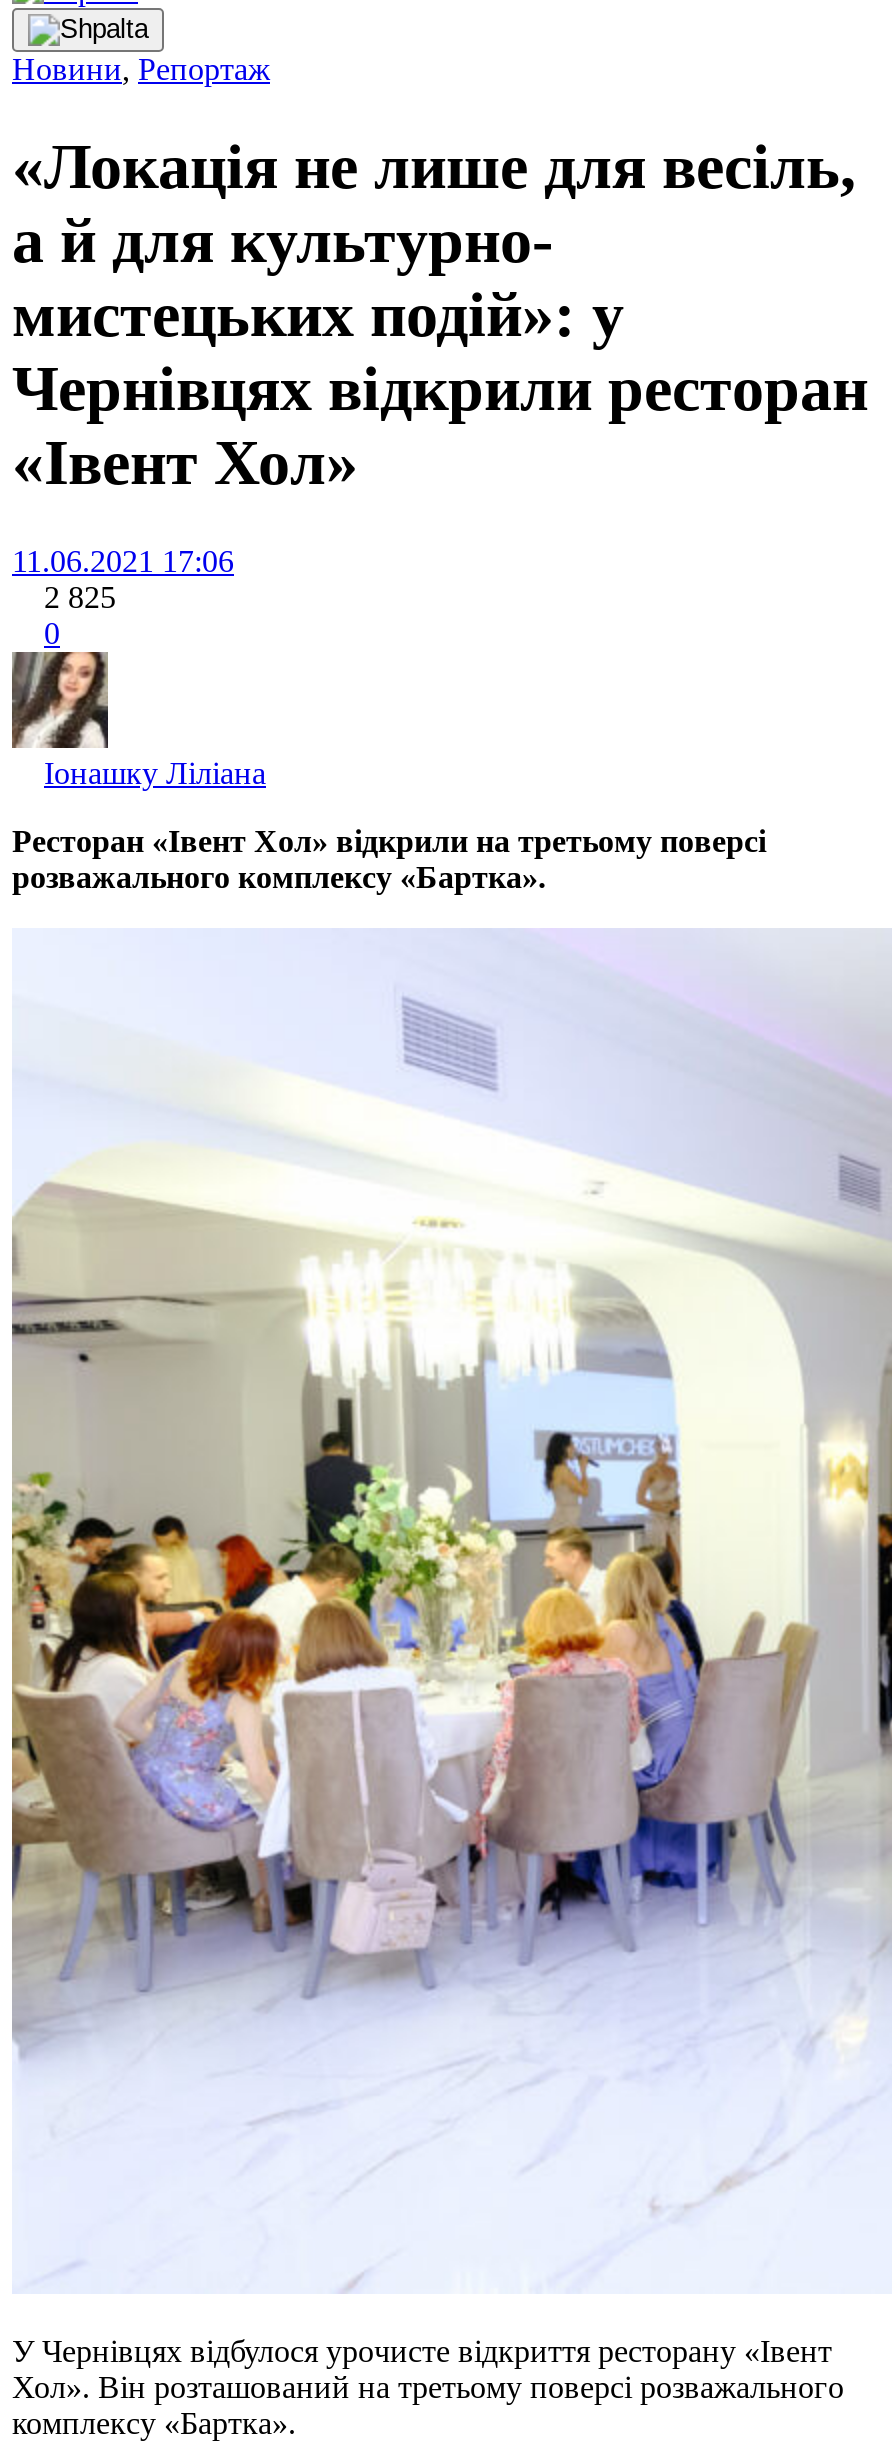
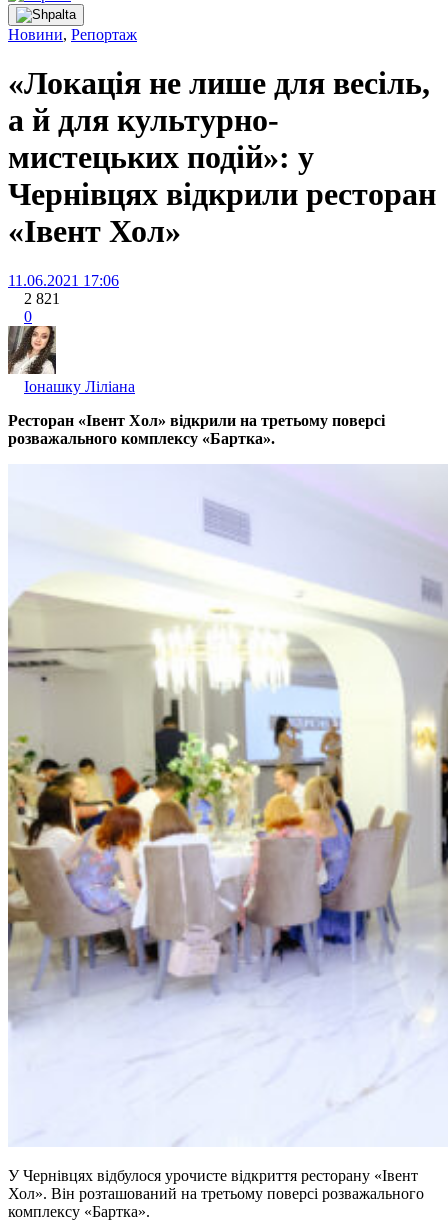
- 2 825
+ 2 821
